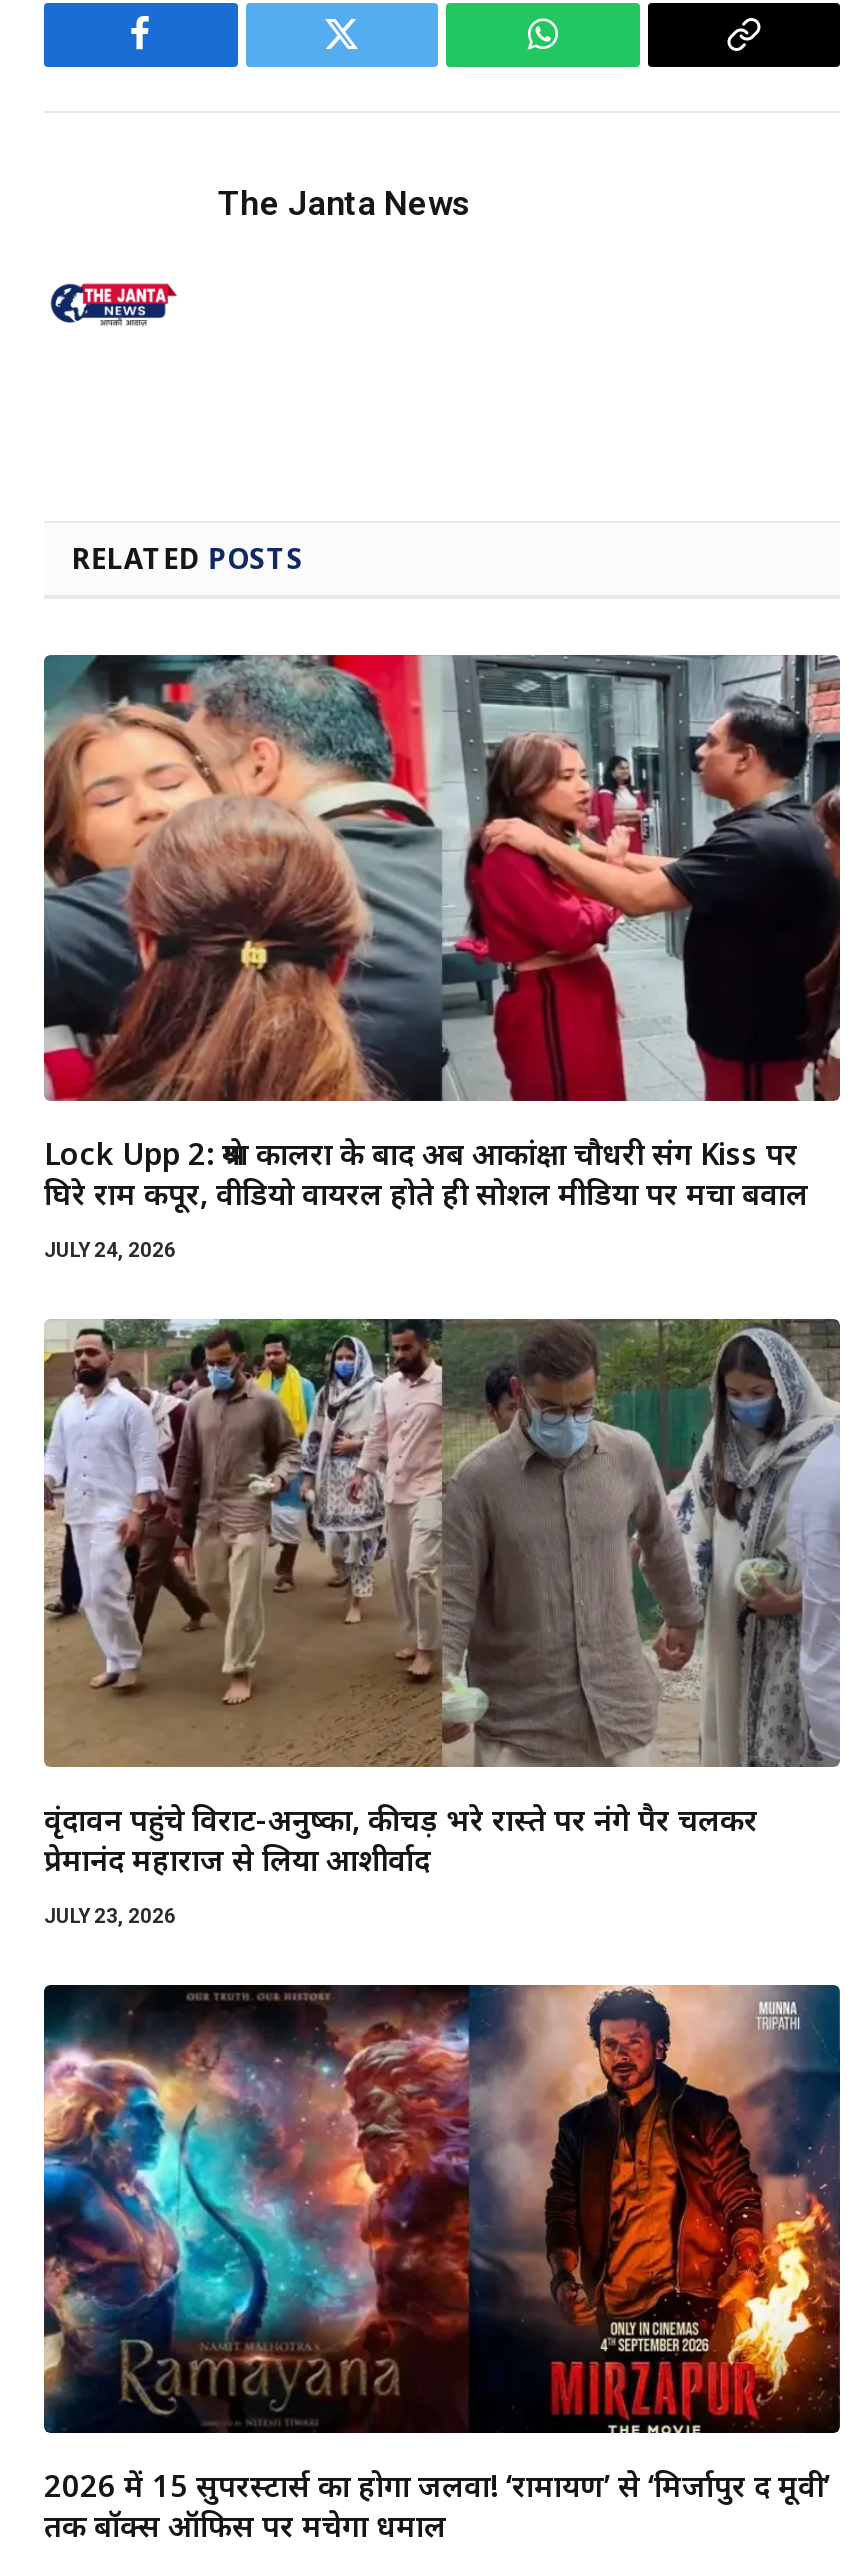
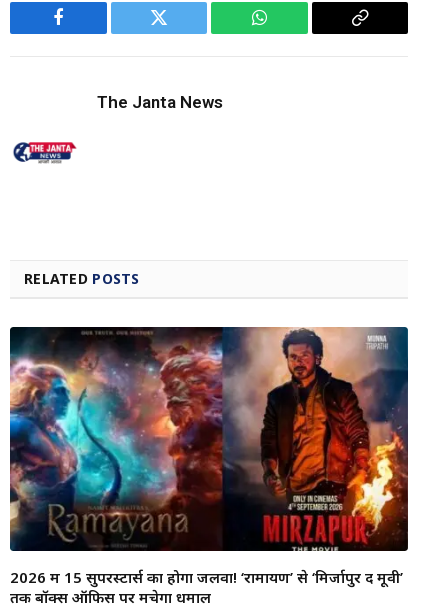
- [image]
- Lock Upp 2: श्रेया कालरा के बाद अब आकांक्षा चौधरी संग Kiss पर
- घिरे राम कपूर, वीडियो वायरल होते ही सोशल मीडिया पर मचा बवाल
- JULY 24, 2026

- [image]
- वृंदावन पहुंचे विराट-अनुष्का, कीचड़ भरे रास्ते पर नंगे पैर चलकर
- प्रेमानंद महाराज से लिया आशीर्वाद
- JULY 23, 2026
